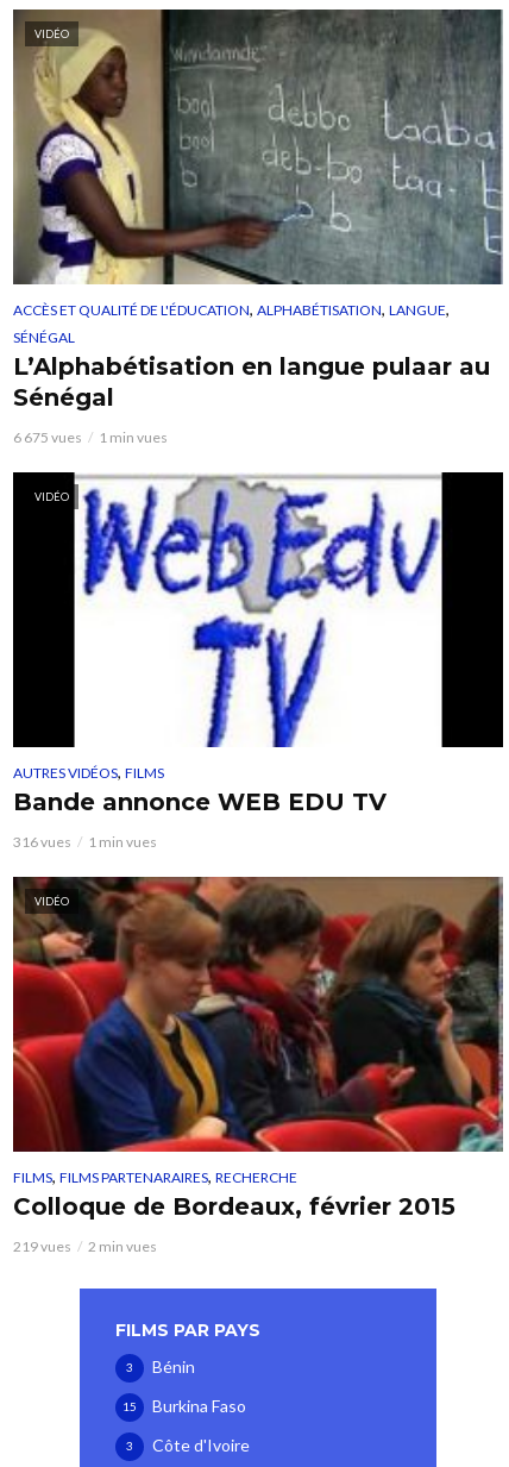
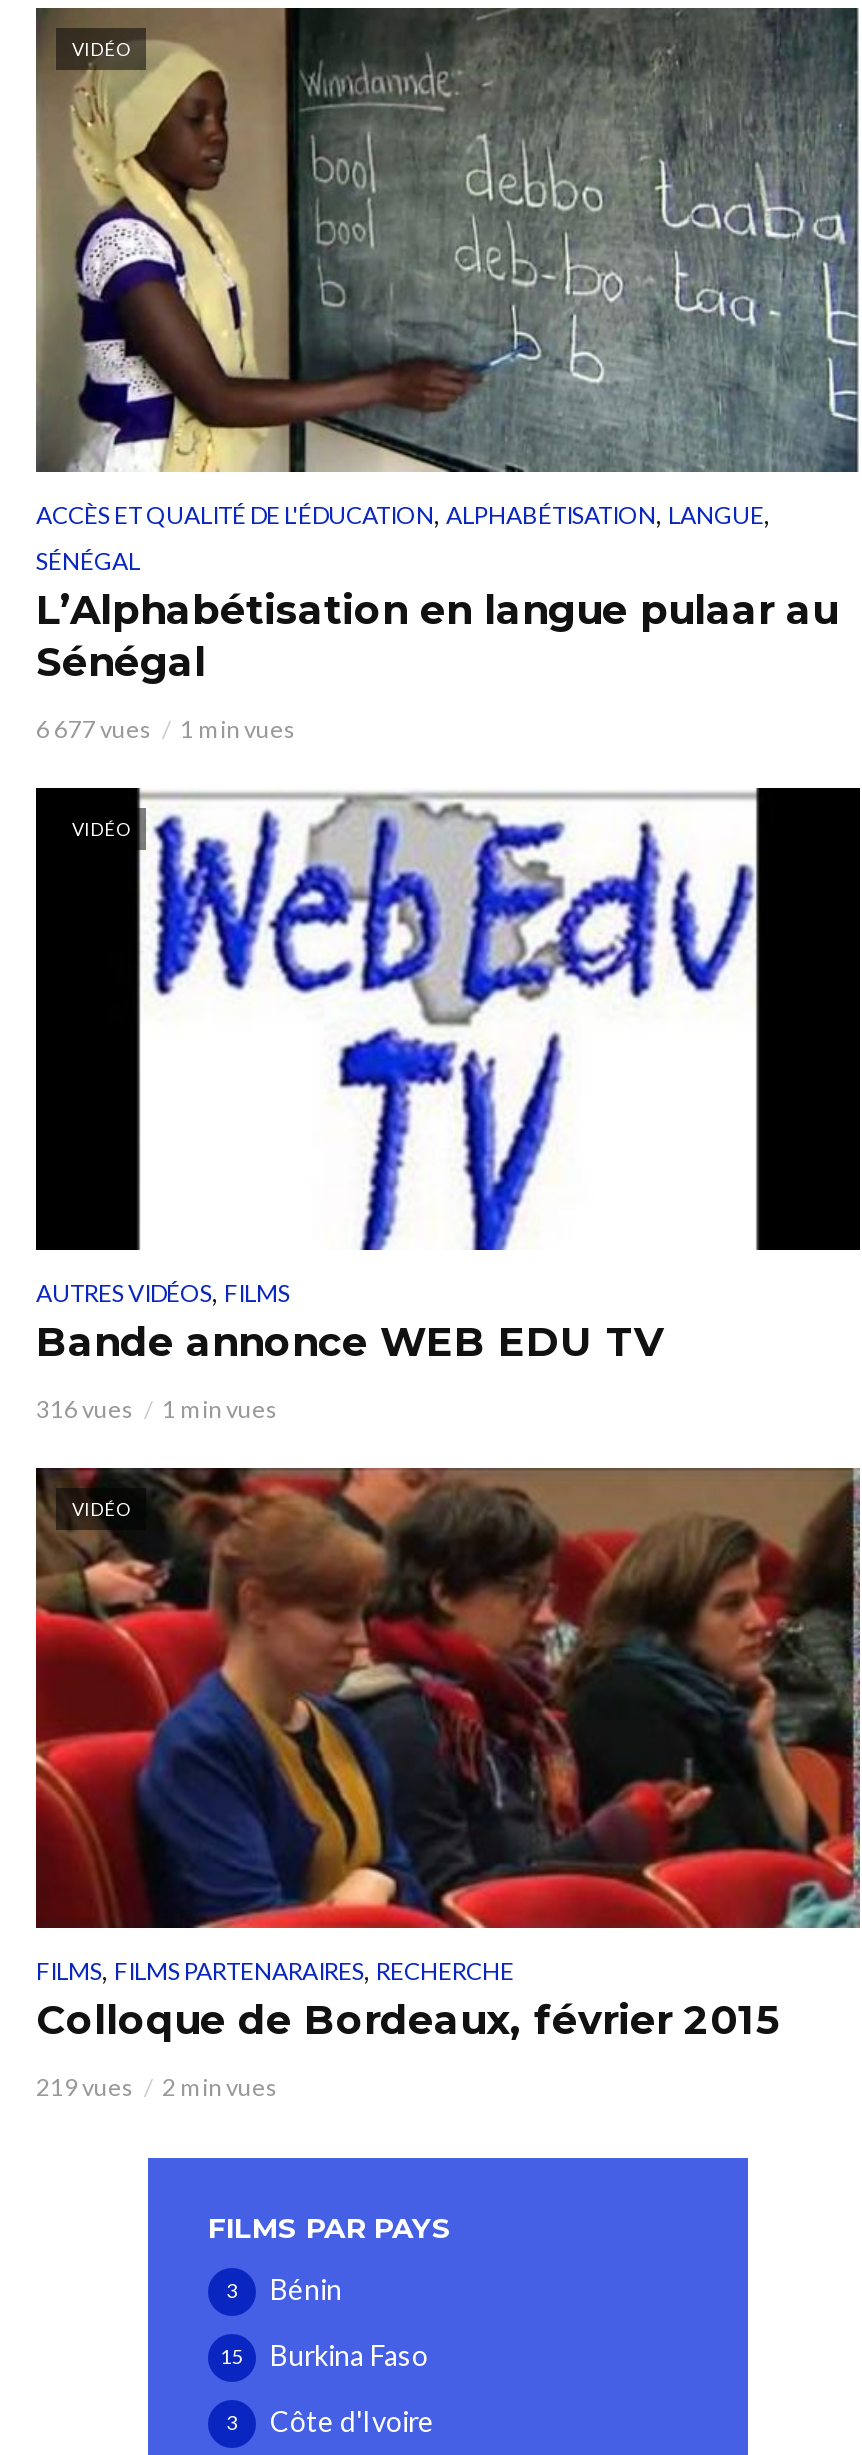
- 6 675 vues 1 min vues
+ 6 677 vues 1 min vues
